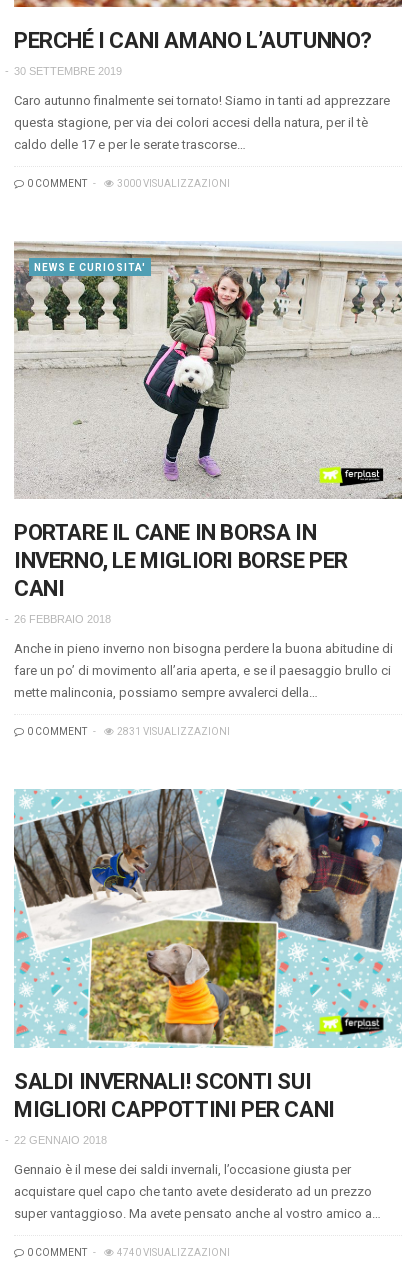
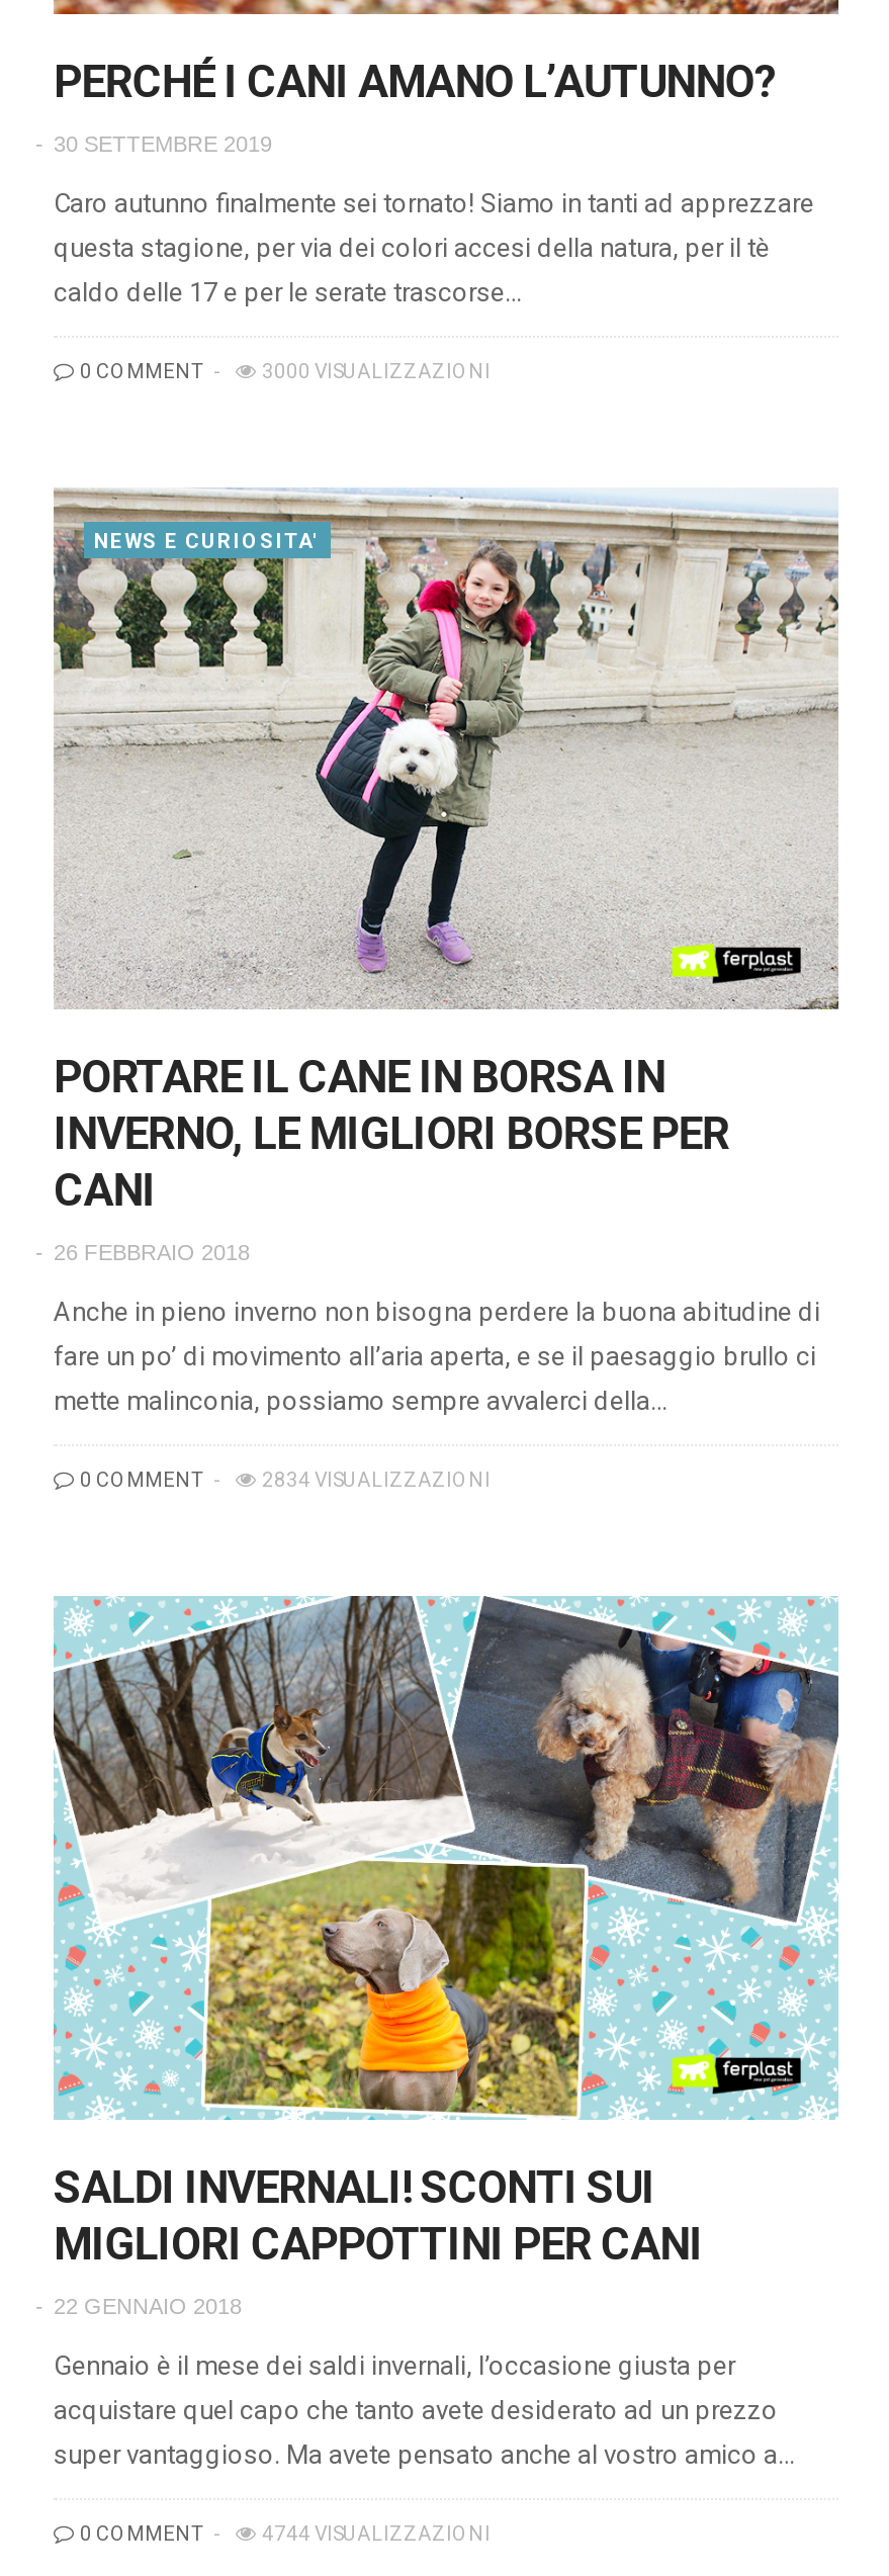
- 2831 VISUALIZZAZIONI
+ 2834 VISUALIZZAZIONI

- 4740 VISUALIZZAZIONI
+ 4744 VISUALIZZAZIONI
